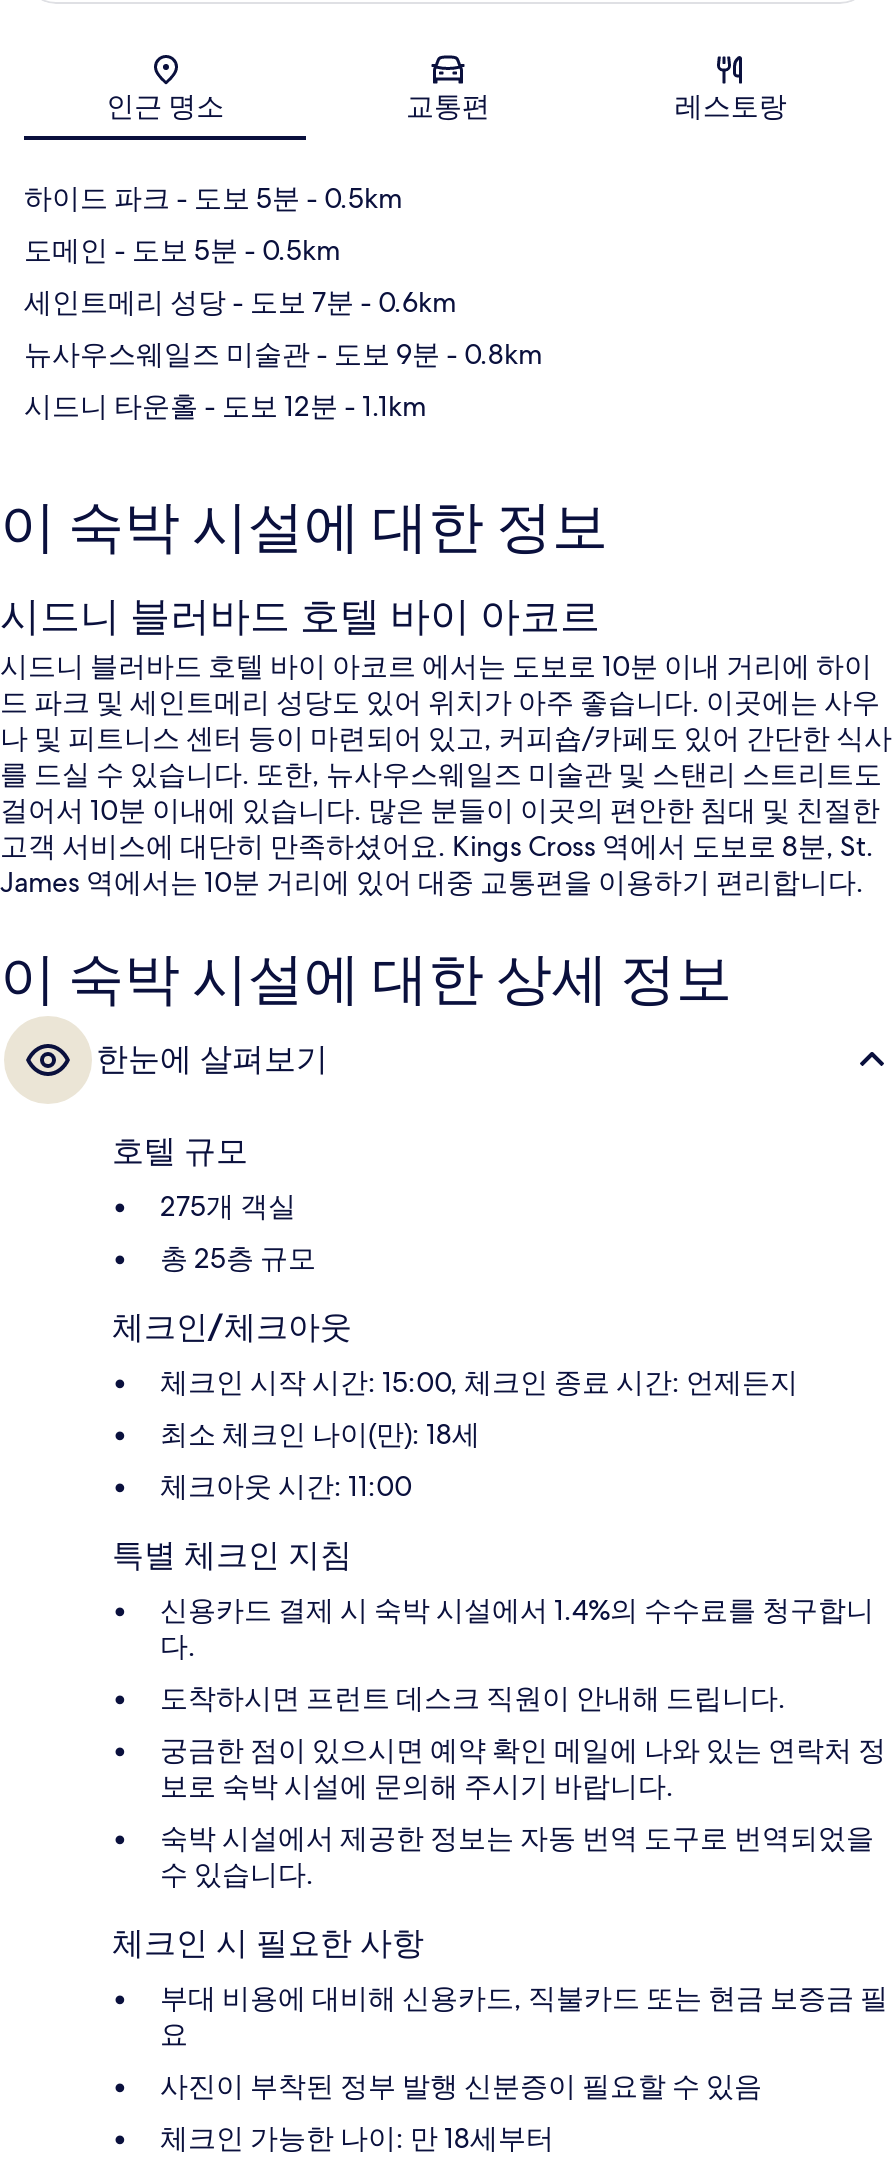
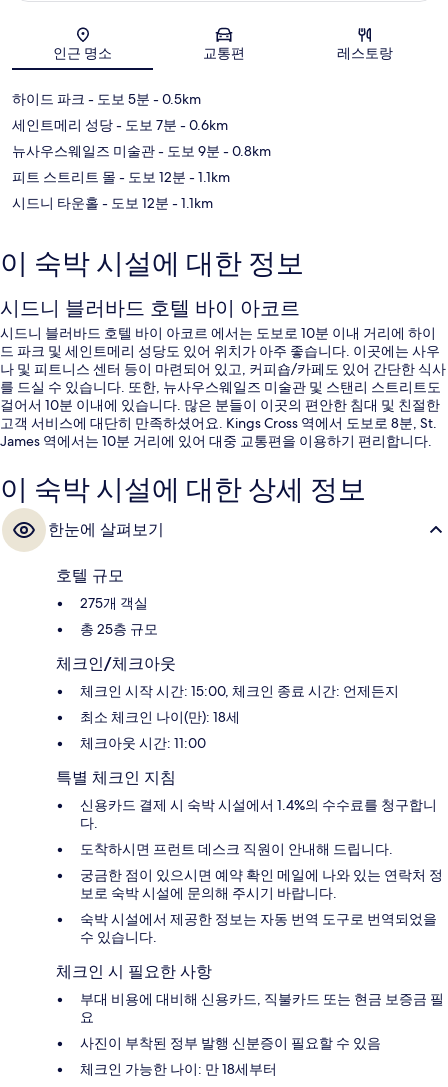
- 도메인 - 도보 5분 - 0.5km

moved up: 세인트메리 성당 - 도보 7분 - 0.6km | 뉴사우스웨일즈 미술관 - 도보 9분 - 0.8km

+ 피트 스트리트 몰 - 도보 12분 - 1.1km
